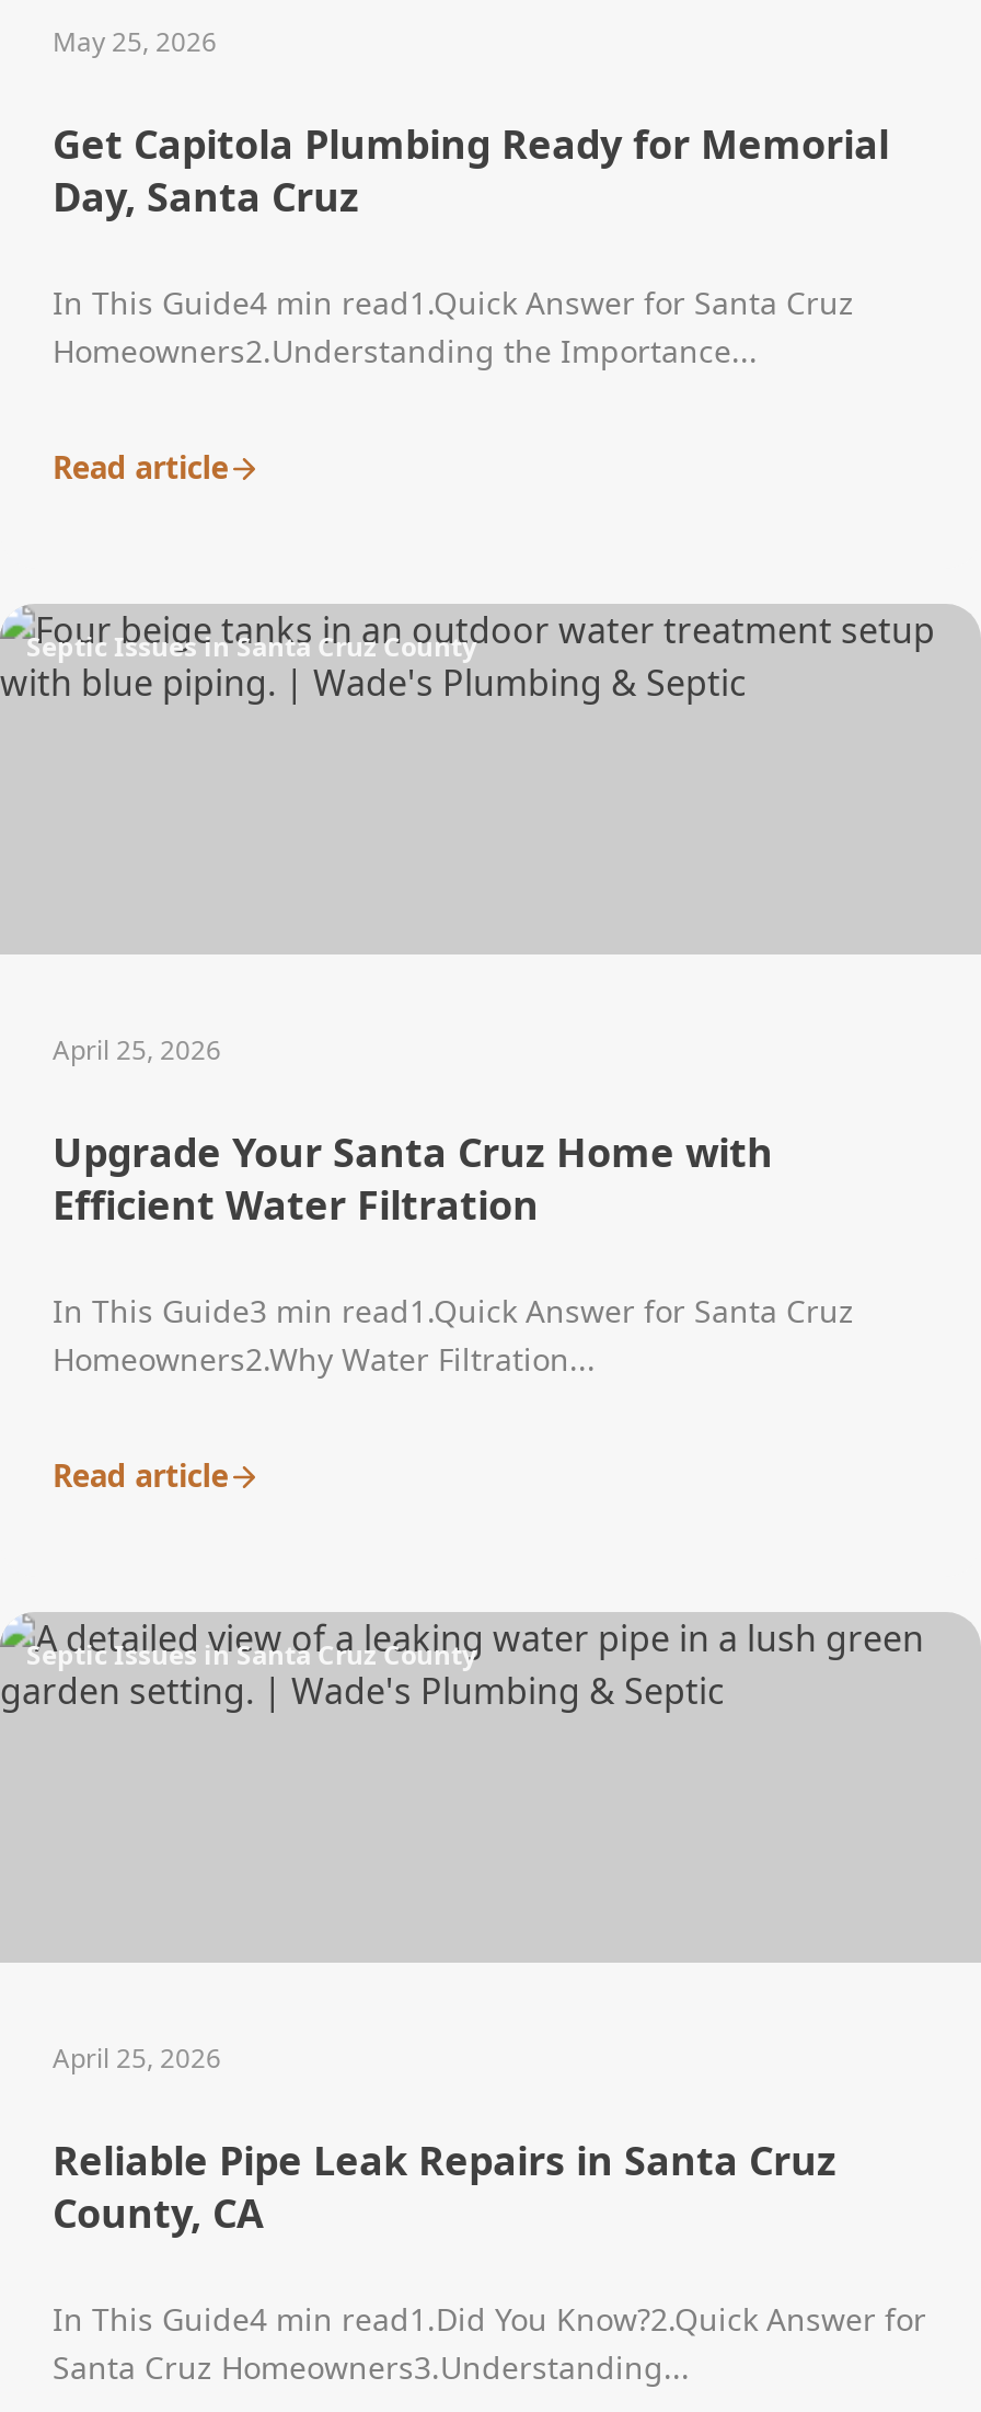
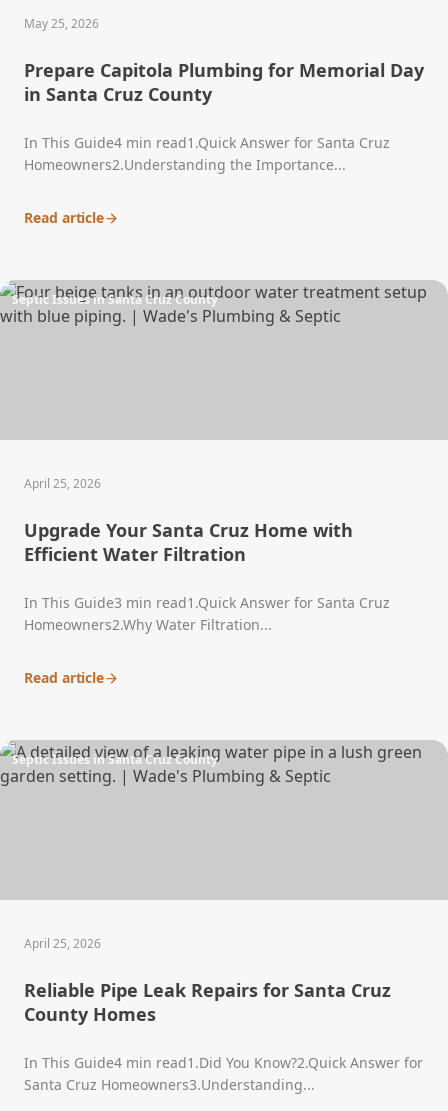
- Get Capitola Plumbing Ready for Memorial
- Day, Santa Cruz
+ Prepare Capitola Plumbing for Memorial Day
+ in Santa Cruz County

- Reliable Pipe Leak Repairs in Santa Cruz
- County, CA
+ Reliable Pipe Leak Repairs for Santa Cruz
+ County Homes
